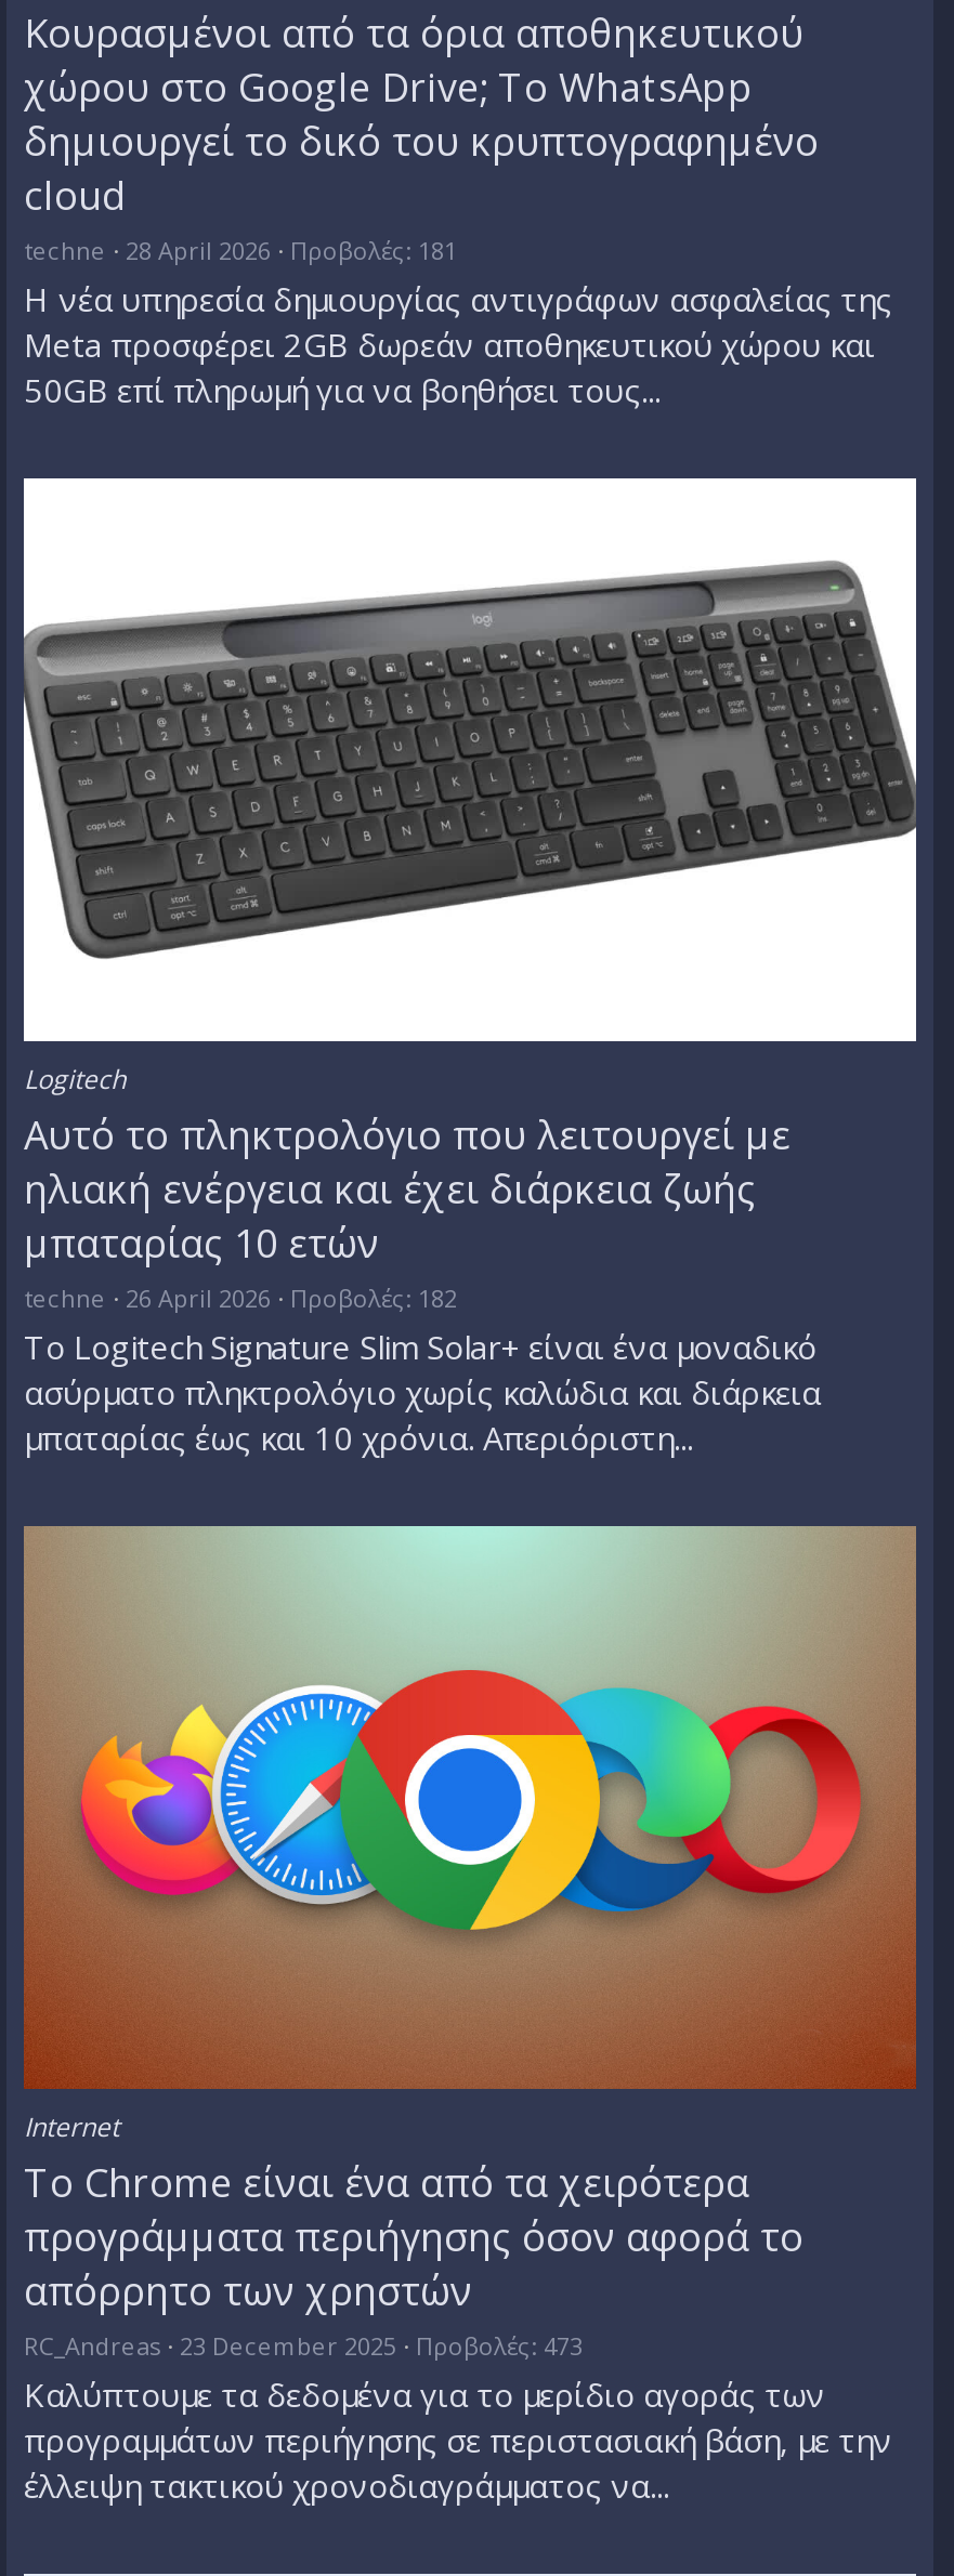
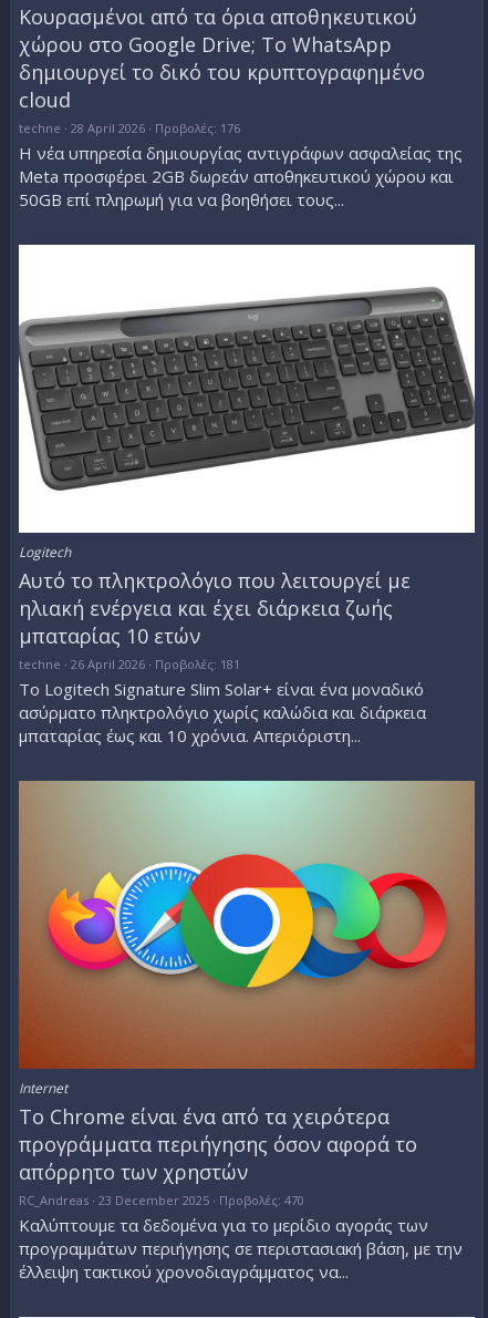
- techne 28 April 2026 Προβολές: 181
+ techne 28 April 2026 Προβολές: 176

- techne 26 April 2026 Προβολές: 182
+ techne 26 April 2026 Προβολές: 181

- RC_Andreas 23 December 2025 Προβολές: 473
+ RC_Andreas 23 December 2025 Προβολές: 470
